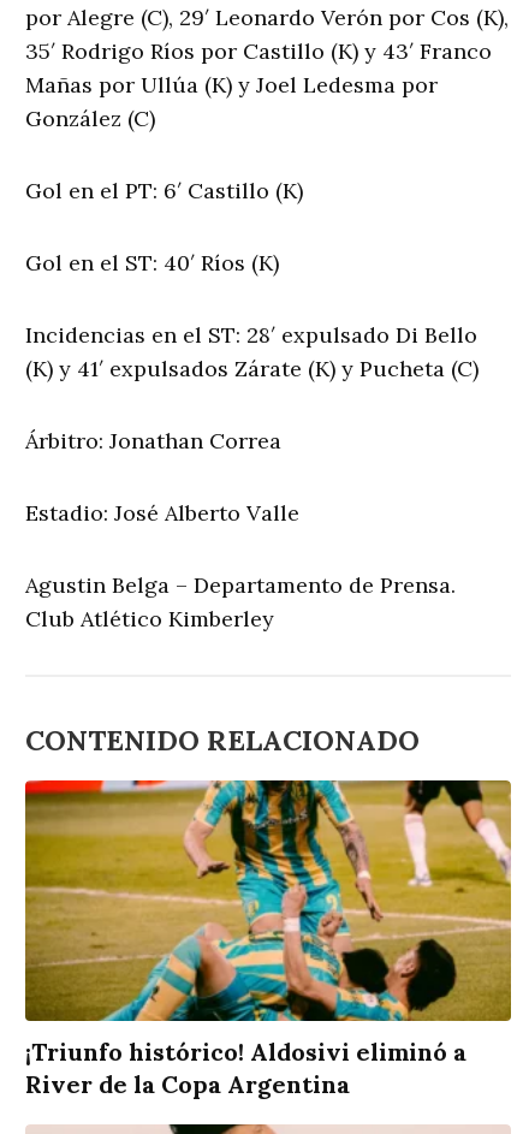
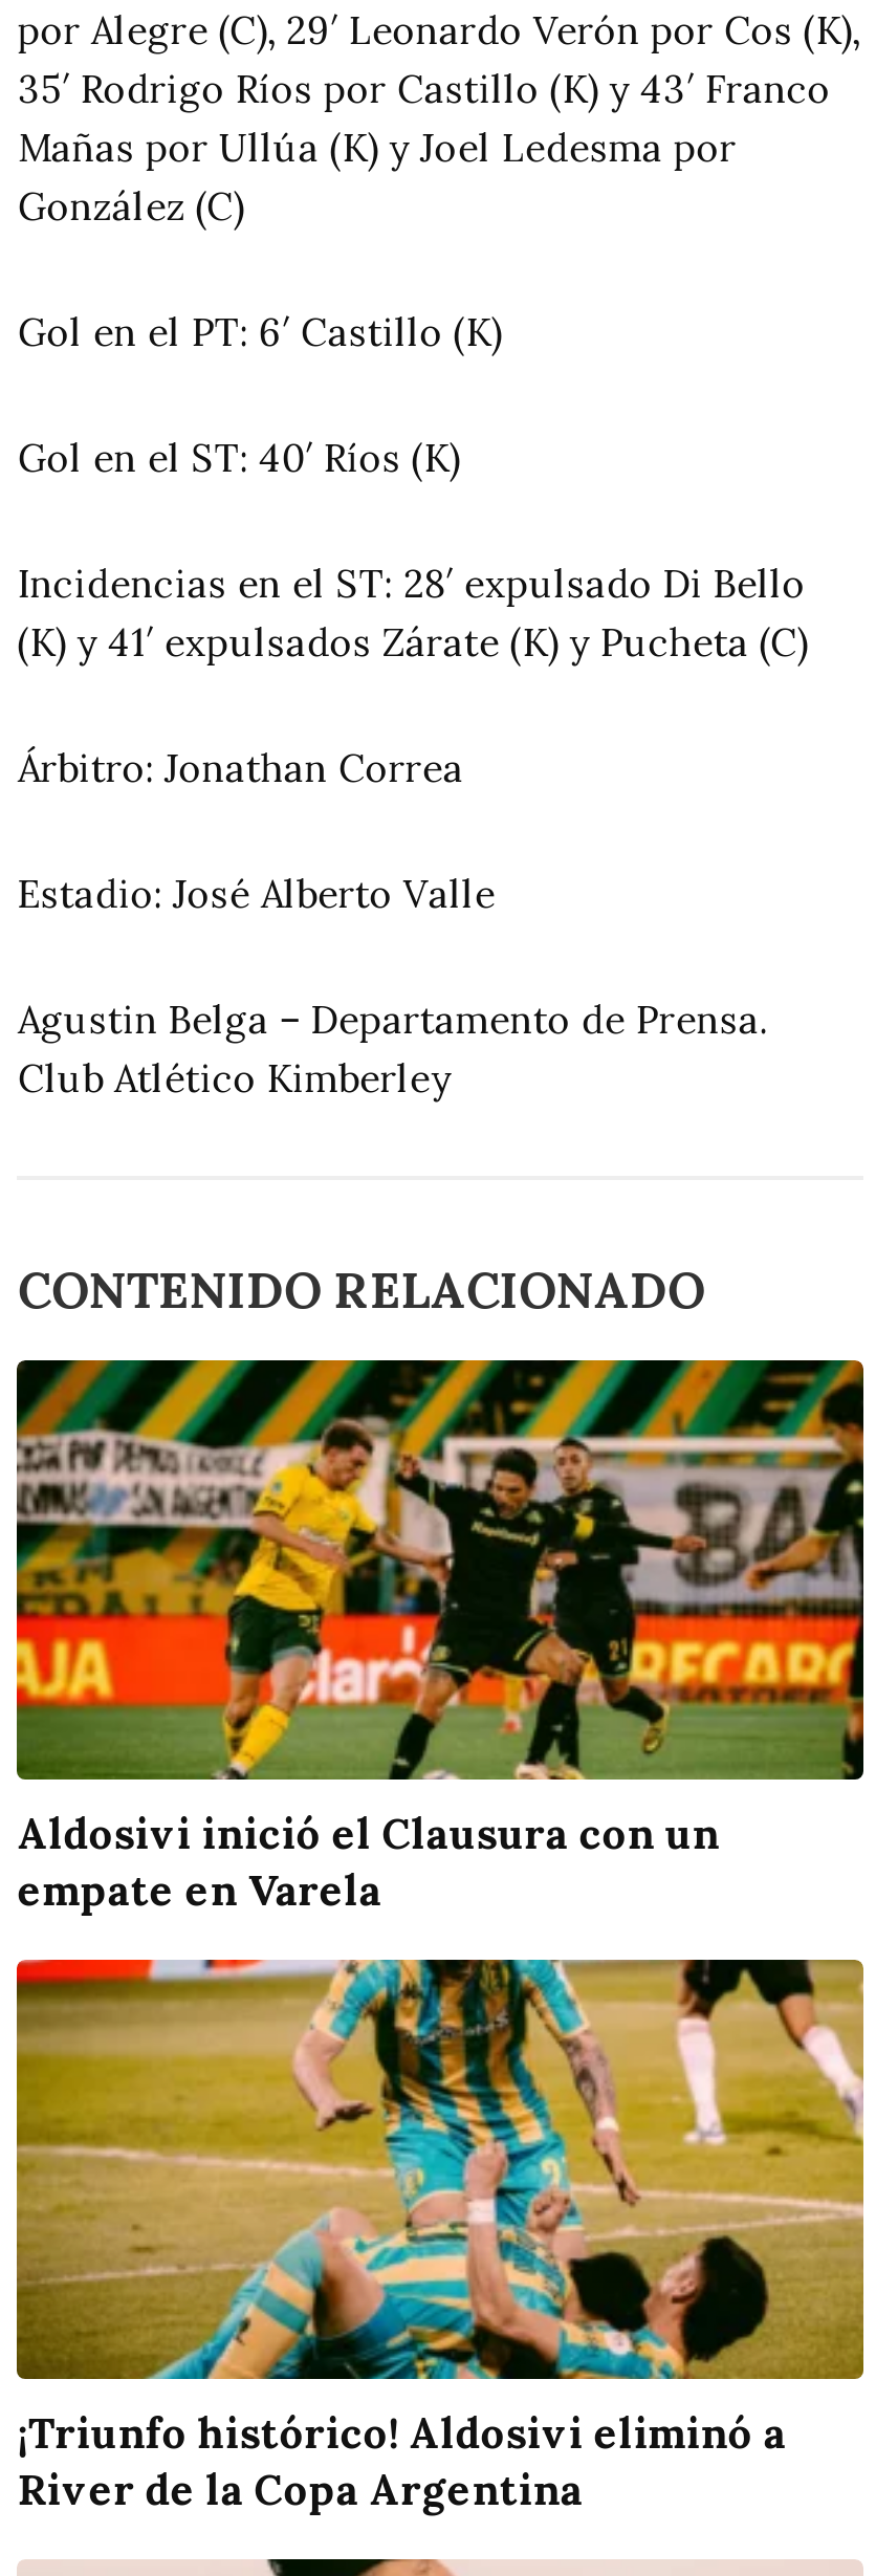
+ [image]
+ Aldosivi inició el Clausura con un
+ empate en Varela
